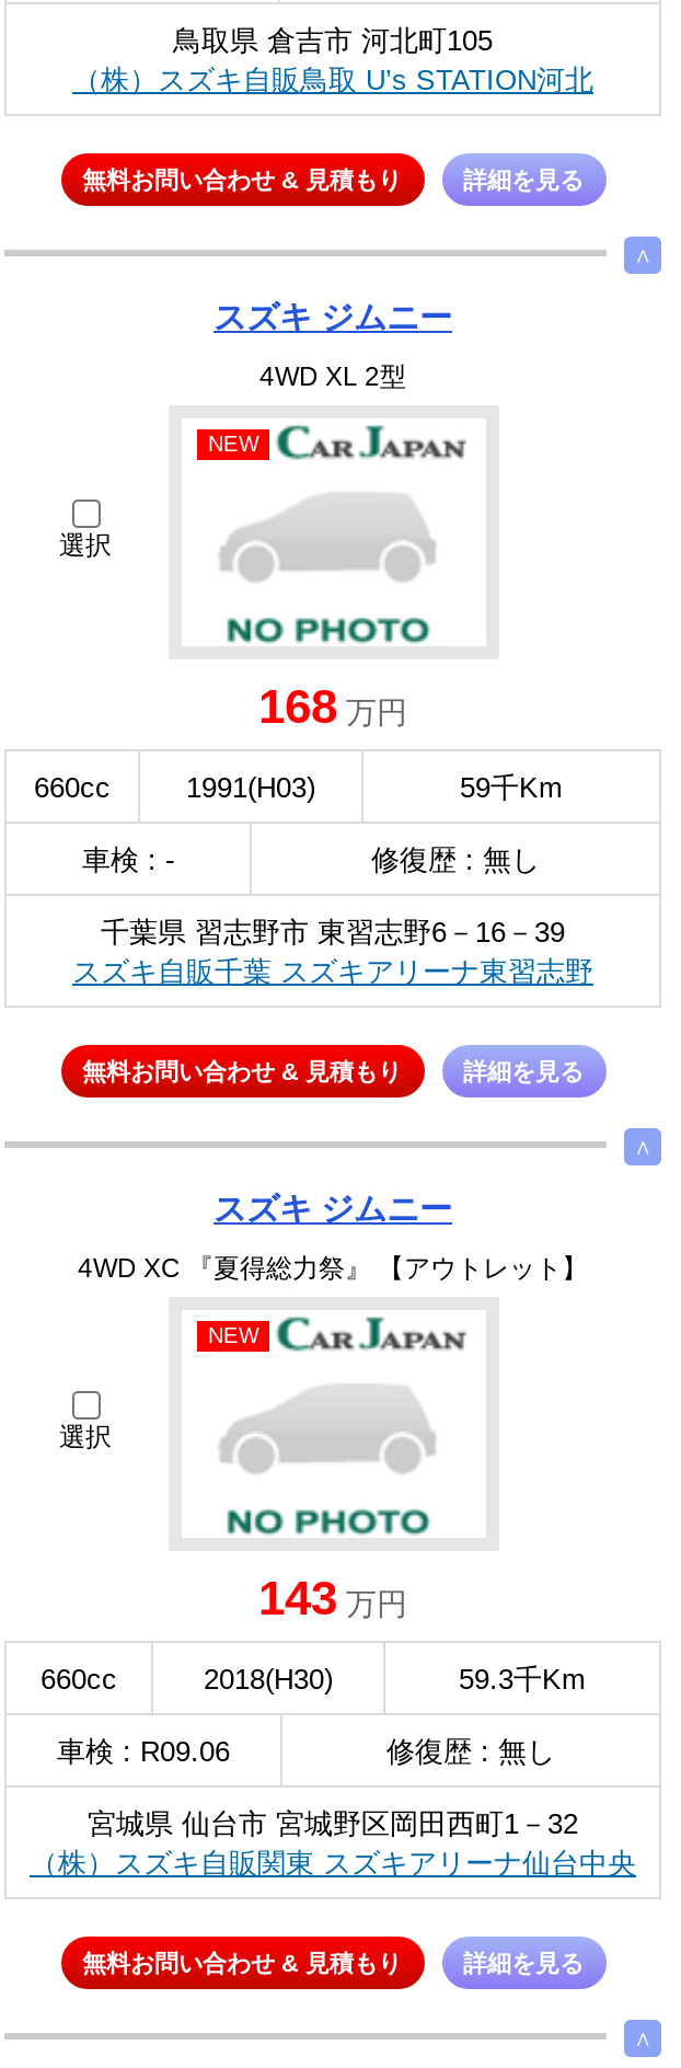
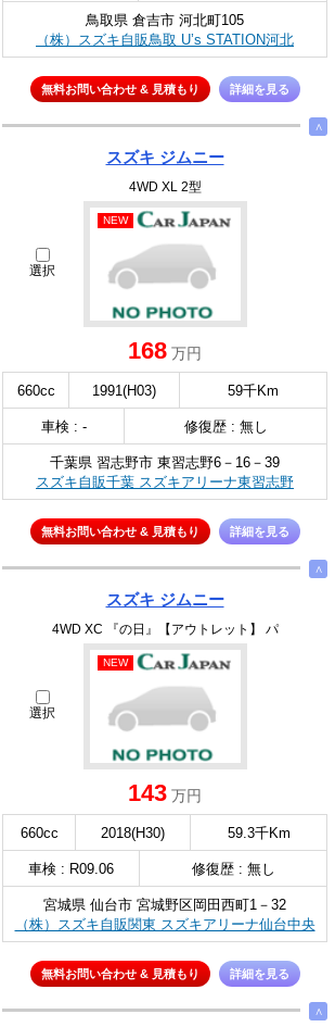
- 4WD XC 『夏得総力祭』 【アウトレット】
+ 4WD XC 『の日』【アウトレット】 パ
